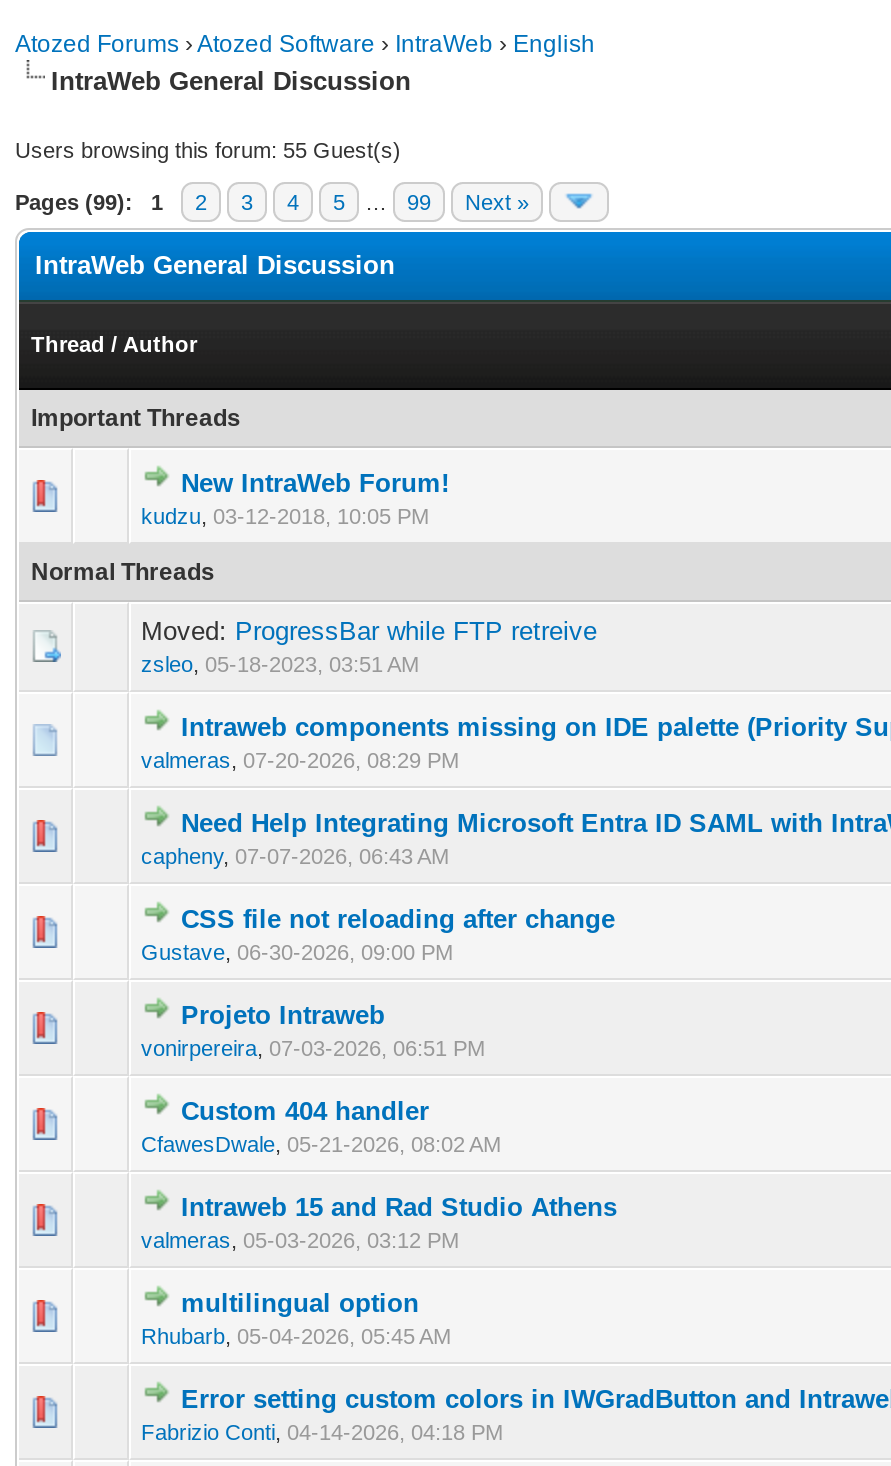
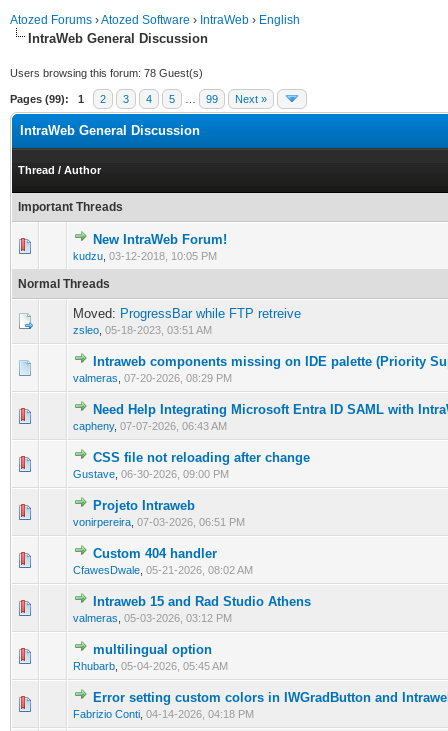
- Users browsing this forum: 55 Guest(s)
+ Users browsing this forum: 78 Guest(s)
